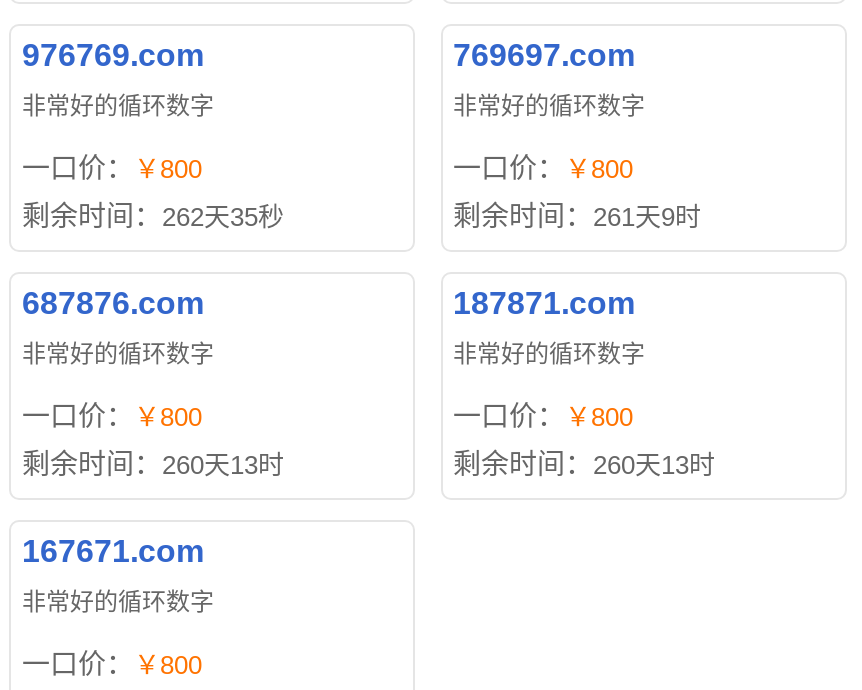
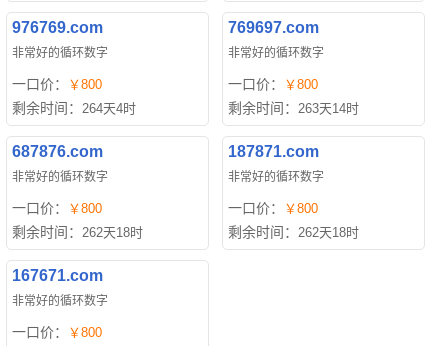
- 剩余时间：262天35秒
+ 剩余时间：264天4时

- 剩余时间：261天9时
+ 剩余时间：263天14时

- 剩余时间：260天13时
+ 剩余时间：262天18时

- 剩余时间：260天13时
+ 剩余时间：262天18时
